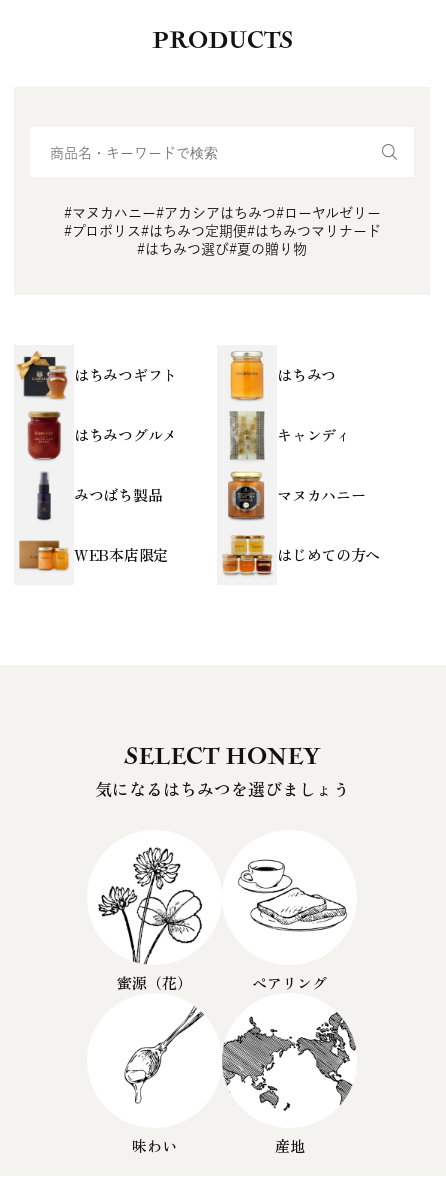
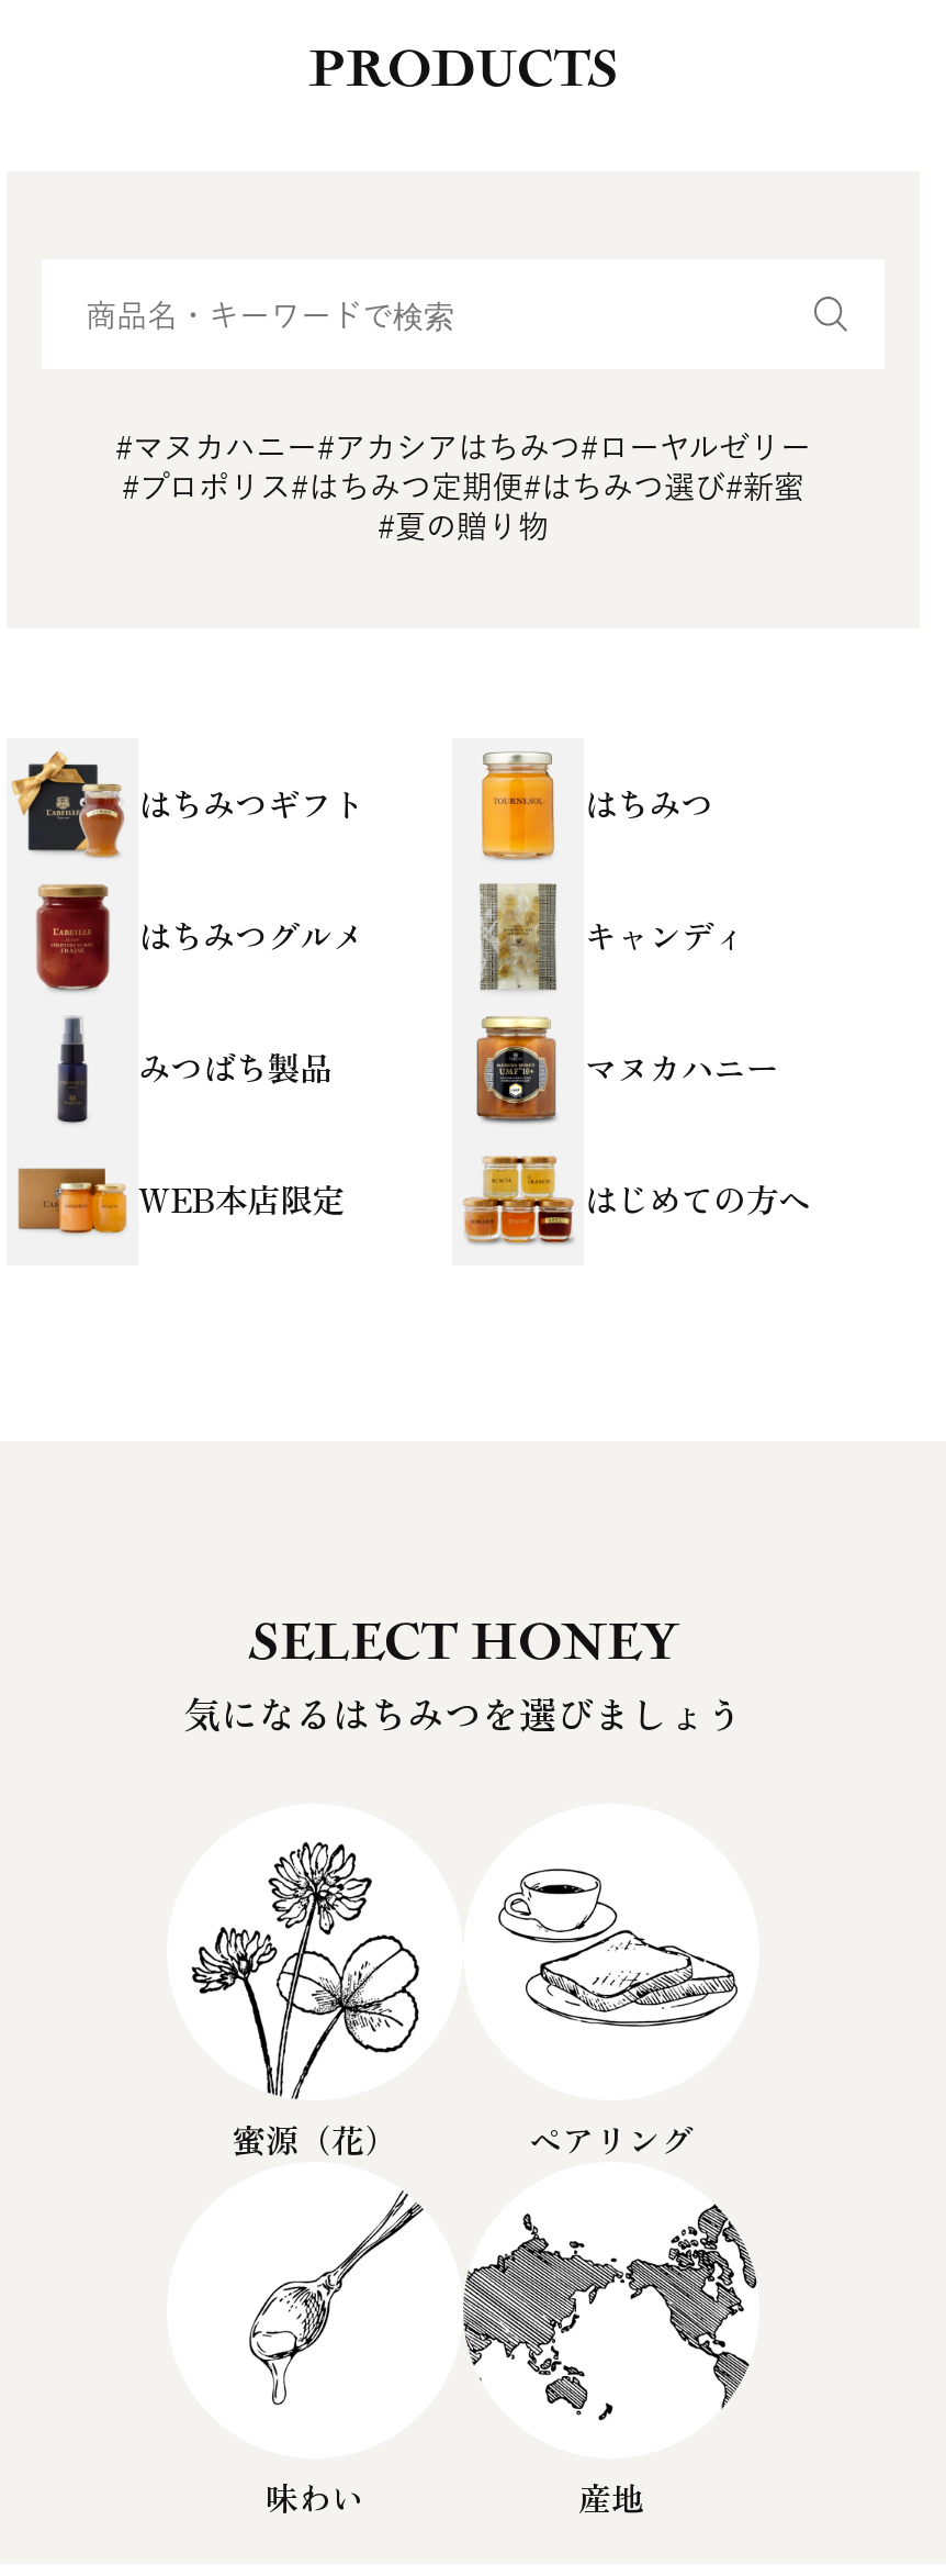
- #プロポリス#はちみつ定期便#はちみつマリナード
- #はちみつ選び#夏の贈り物
+ #プロポリス#はちみつ定期便#はちみつ選び#新蜜
+ #夏の贈り物
